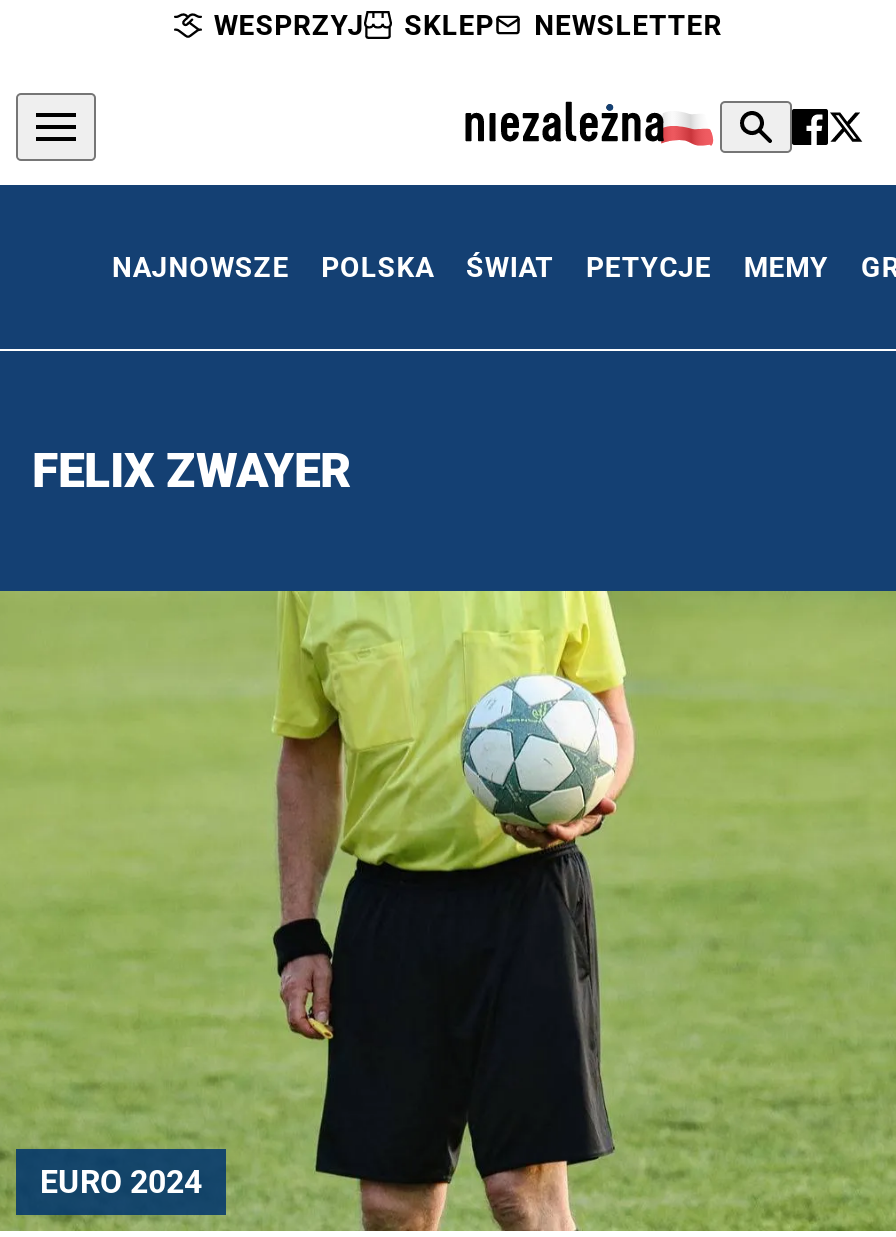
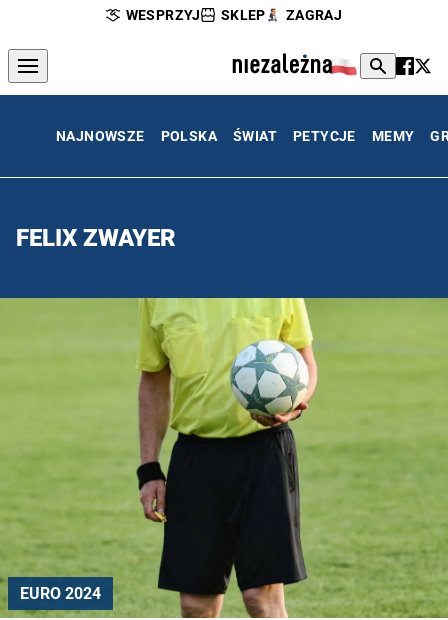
- NEWSLETTER
+ ZAGRAJ
